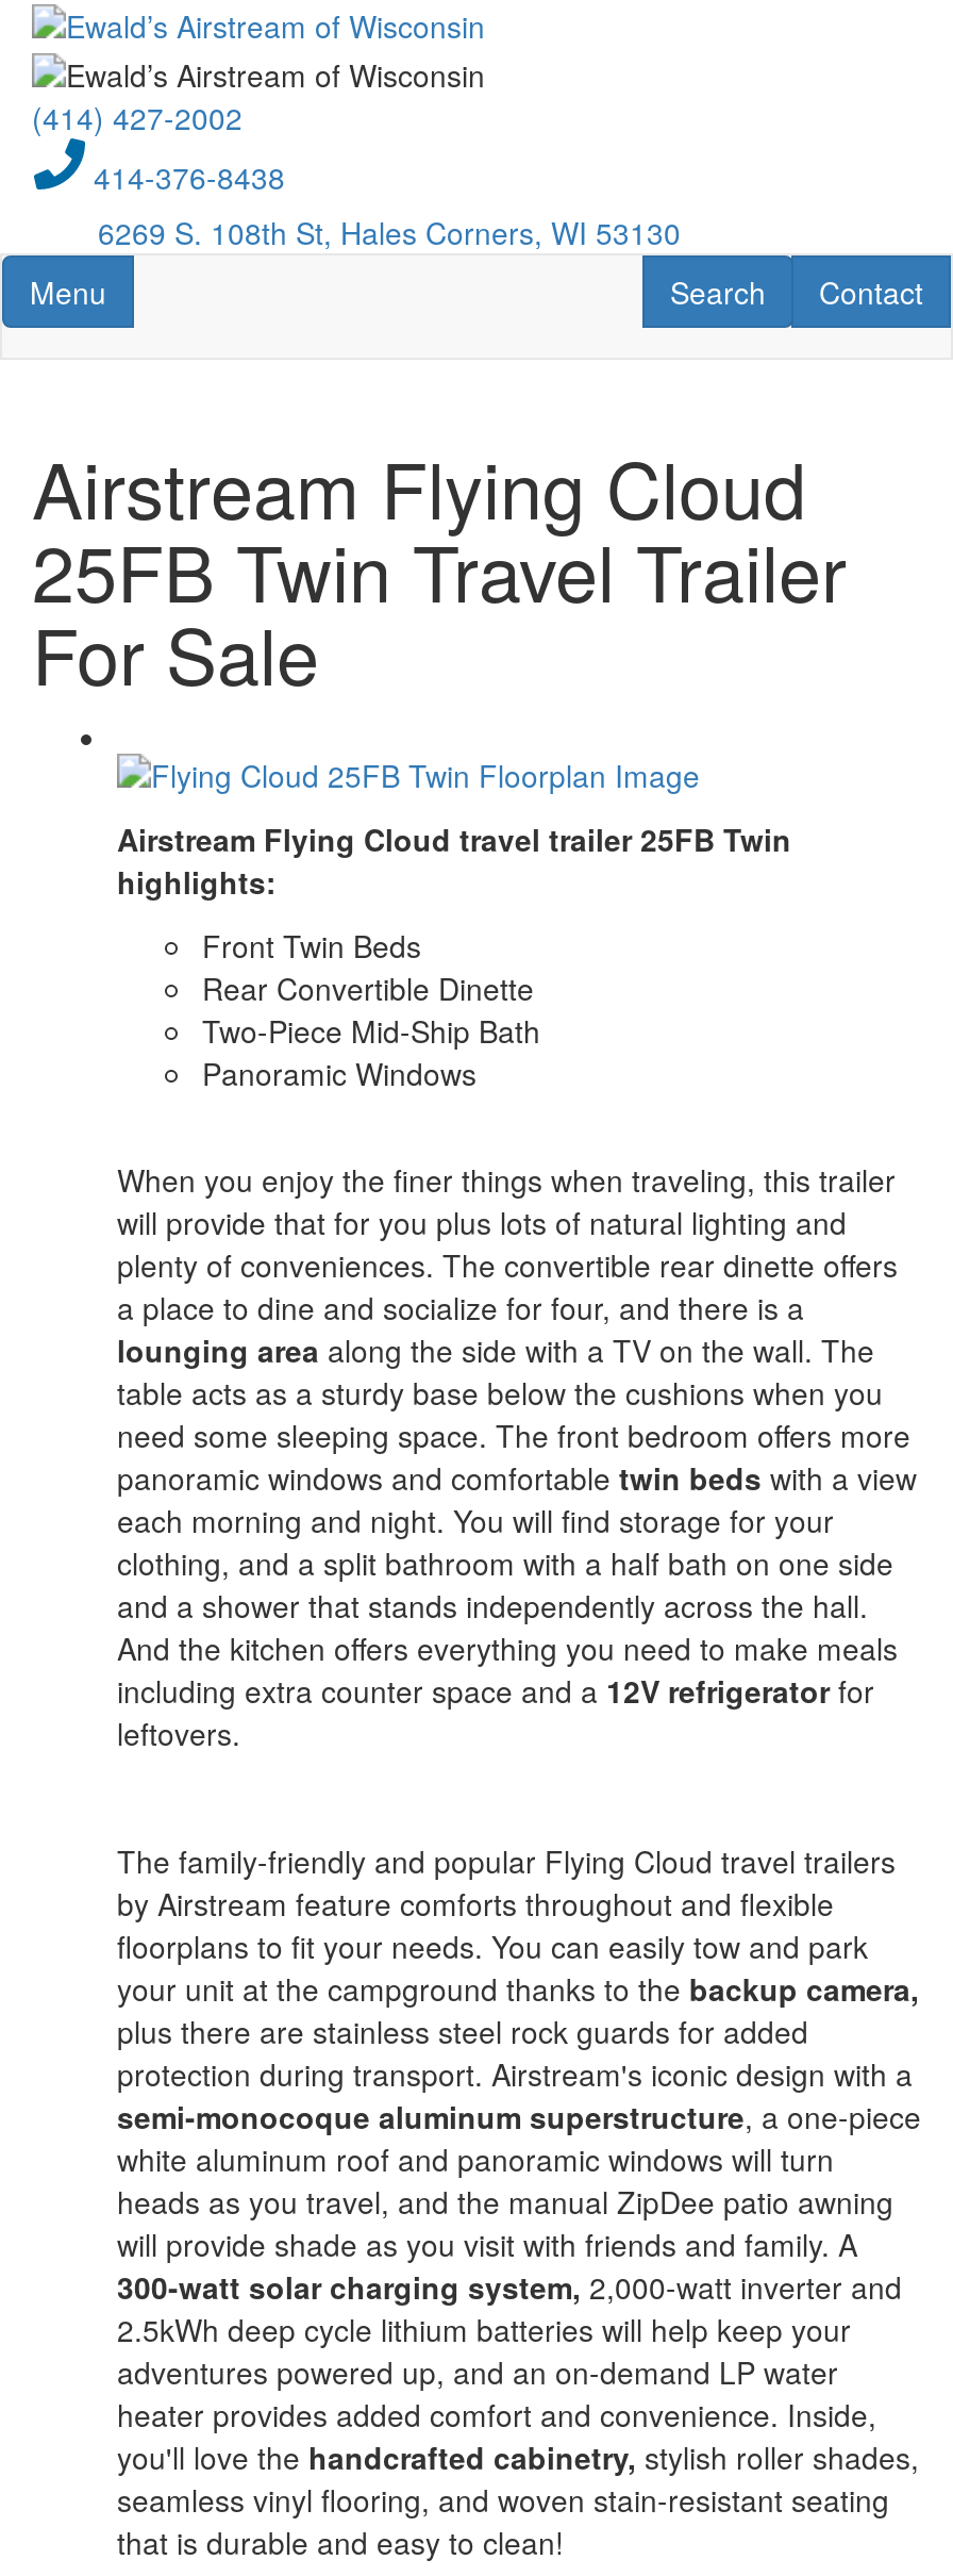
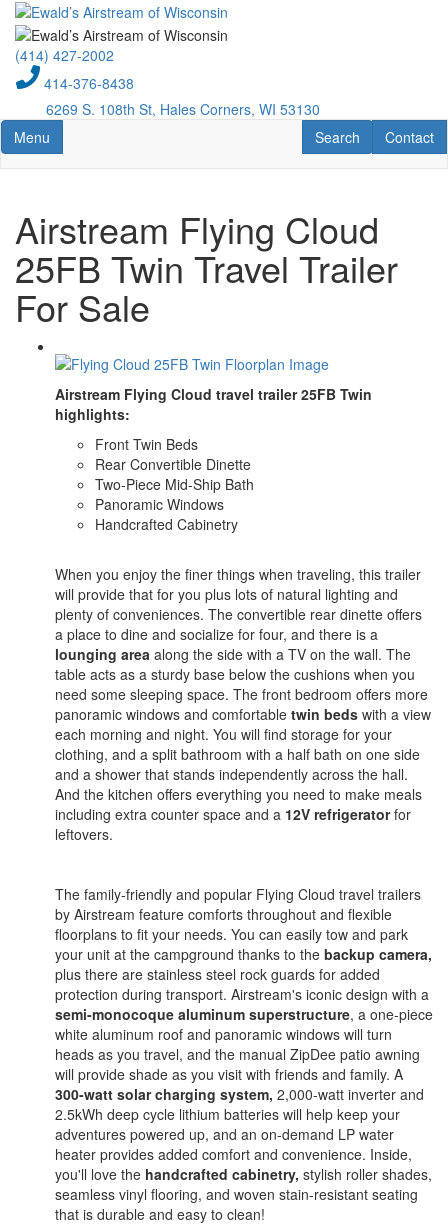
+ Handcrafted Cabinetry
